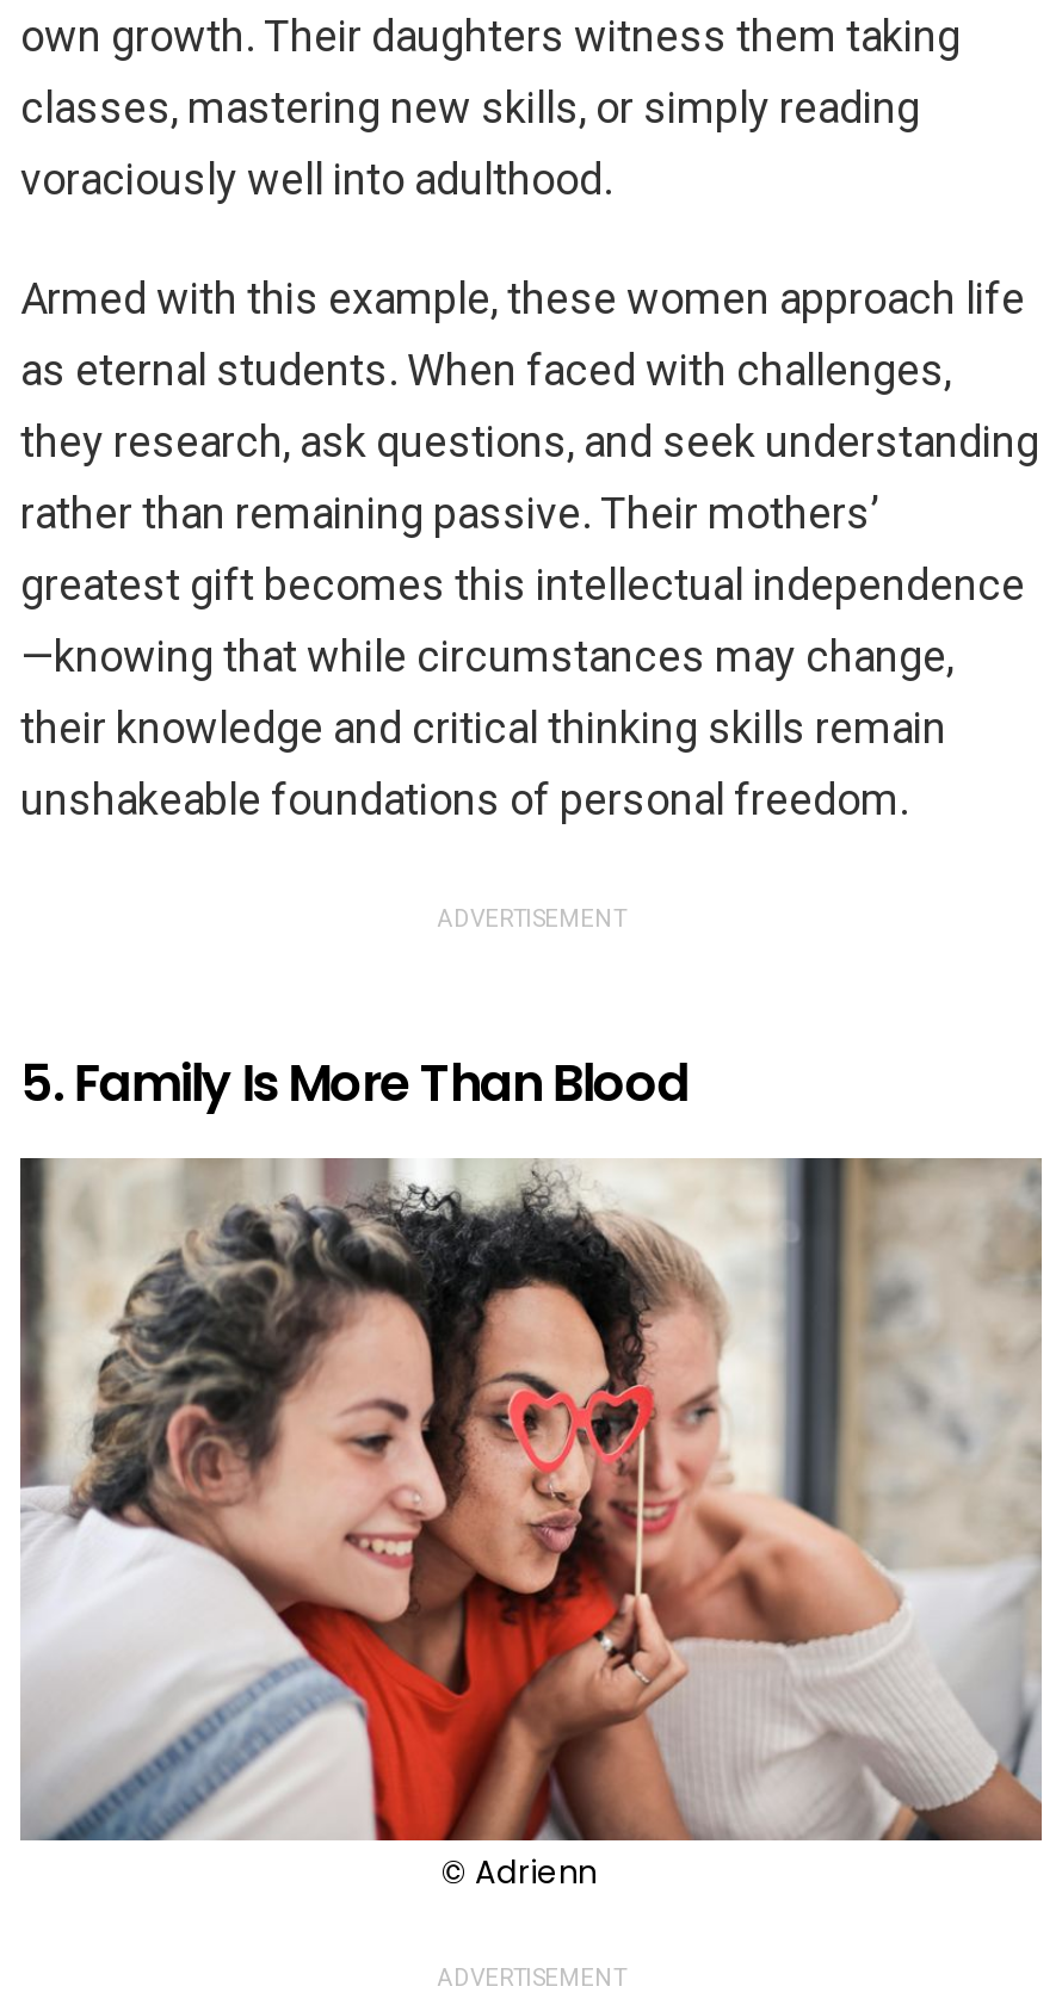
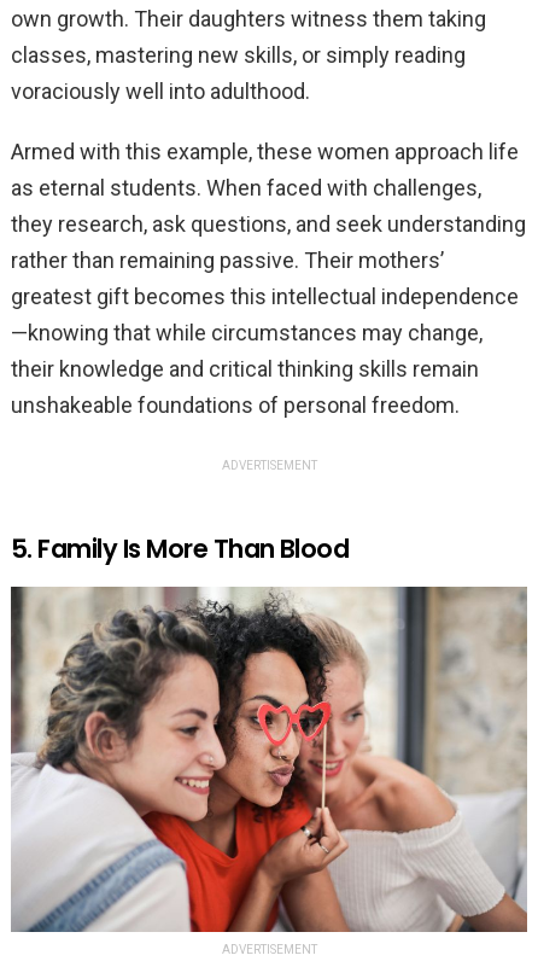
- © Adrienn
